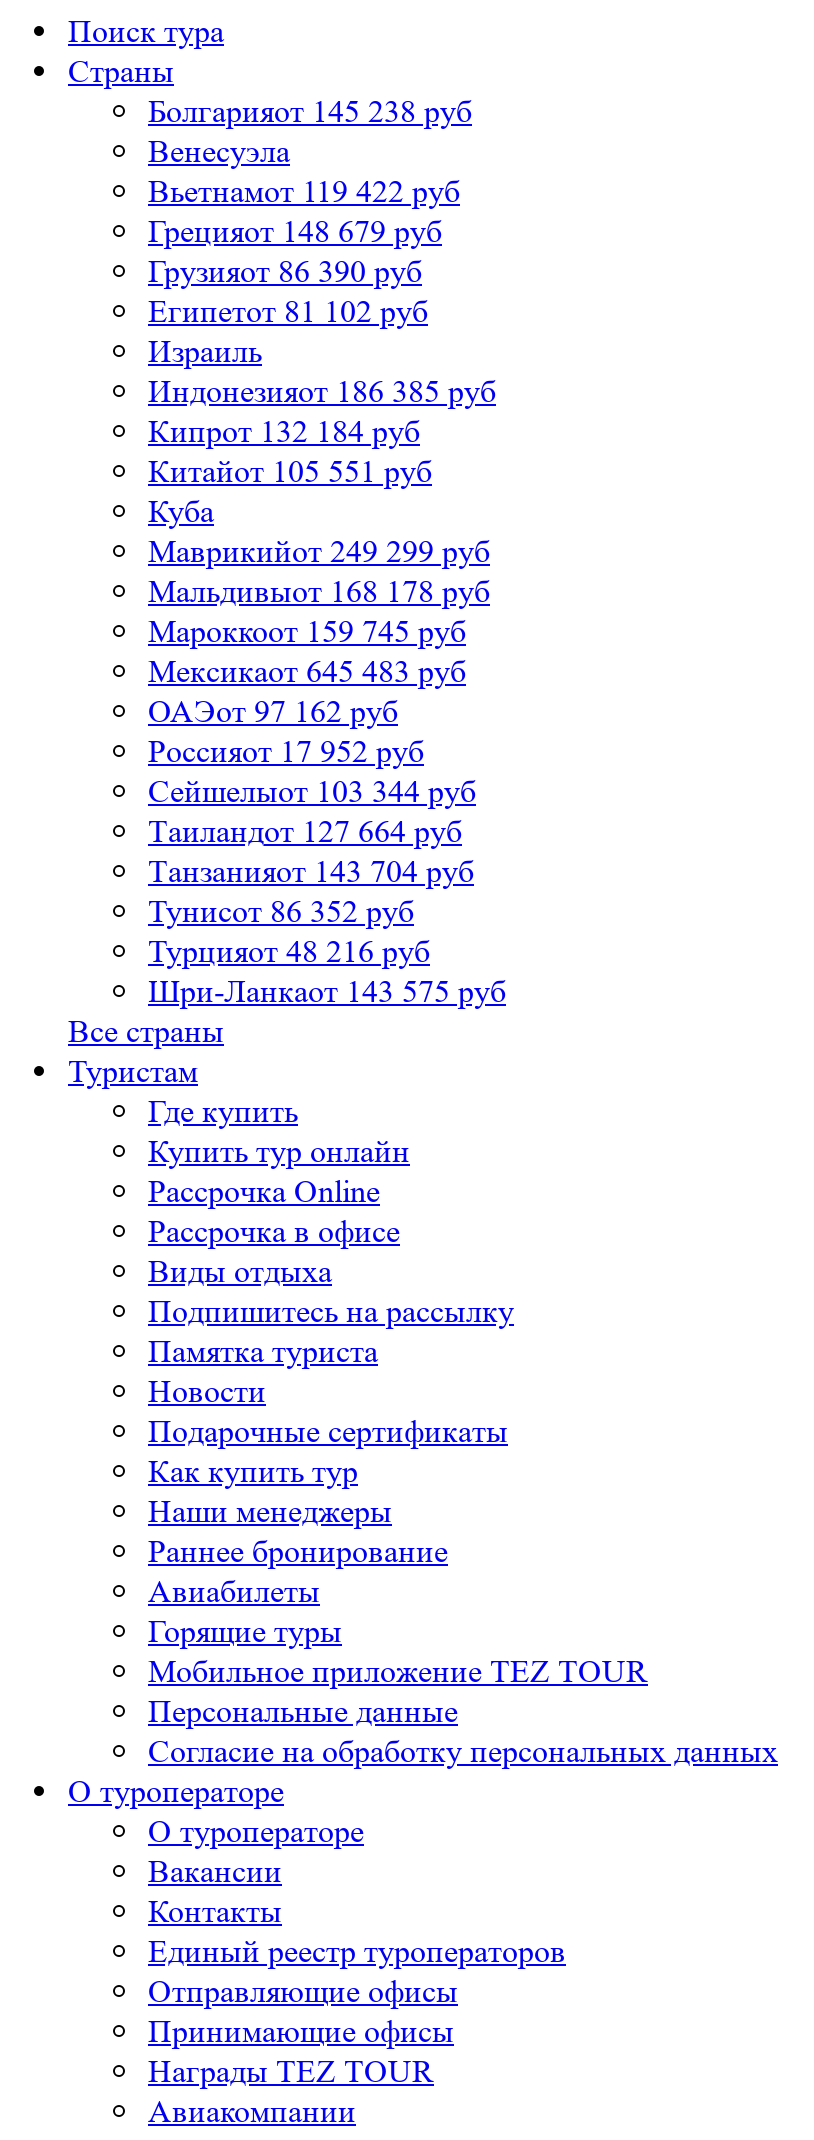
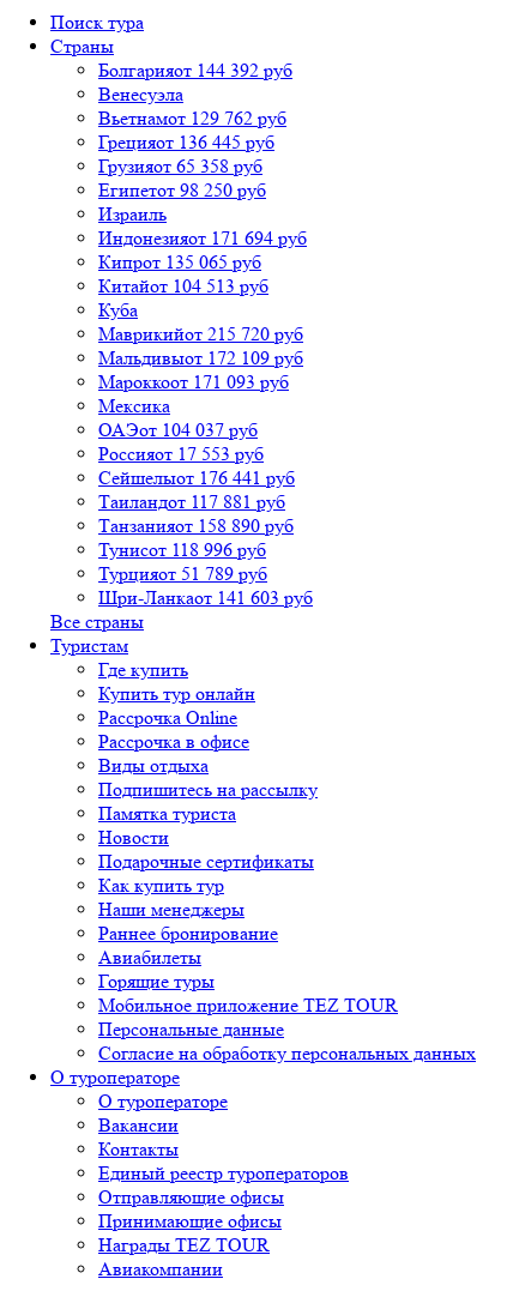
- Болгарияот 145 238 руб
+ Болгарияот 144 392 руб

- Вьетнамот 119 422 руб
+ Вьетнамот 129 762 руб

- Грецияот 148 679 руб
+ Грецияот 136 445 руб

- Грузияот 86 390 руб
+ Грузияот 65 358 руб

- Египетот 81 102 руб
+ Египетот 98 250 руб

- Индонезияот 186 385 руб
+ Индонезияот 171 694 руб

- Кипрот 132 184 руб
+ Кипрот 135 065 руб

- Китайот 105 551 руб
+ Китайот 104 513 руб

- Маврикийот 249 299 руб
- Мальдивыот 168 178 руб
- Мароккоот 159 745 руб
- Мексикаот 645 483 руб
- ОАЭот 97 162 руб
- Россияот 17 952 руб
- Сейшелыот 103 344 руб
- Таиландот 127 664 руб
- Танзанияот 143 704 руб
- Тунисот 86 352 руб
- Турцияот 48 216 руб
- Шри-Ланкаот 143 575 руб
+ Маврикийот 215 720 руб
+ Мальдивыот 172 109 руб
+ Мароккоот 171 093 руб
+ Мексика
+ ОАЭот 104 037 руб
+ Россияот 17 553 руб
+ Сейшелыот 176 441 руб
+ Таиландот 117 881 руб
+ Танзанияот 158 890 руб
+ Тунисот 118 996 руб
+ Турцияот 51 789 руб
+ Шри-Ланкаот 141 603 руб
